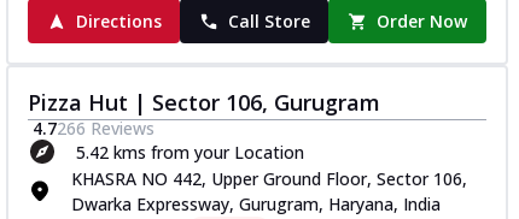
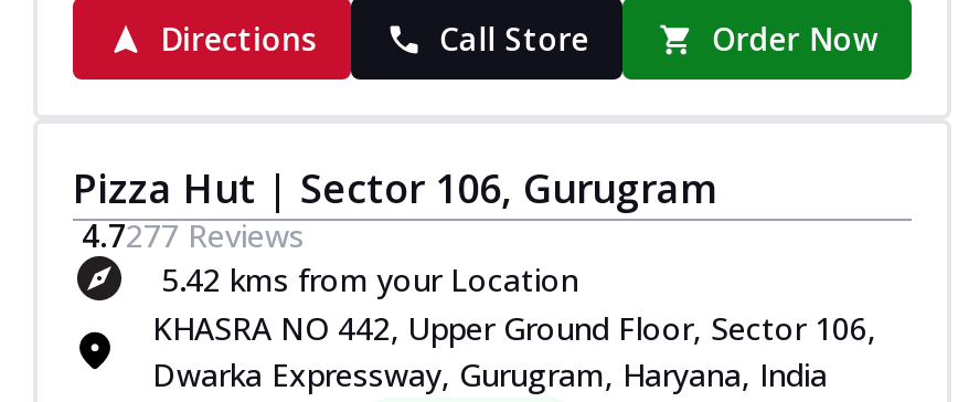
- 4.7266Reviews
+ 4.7277Reviews
